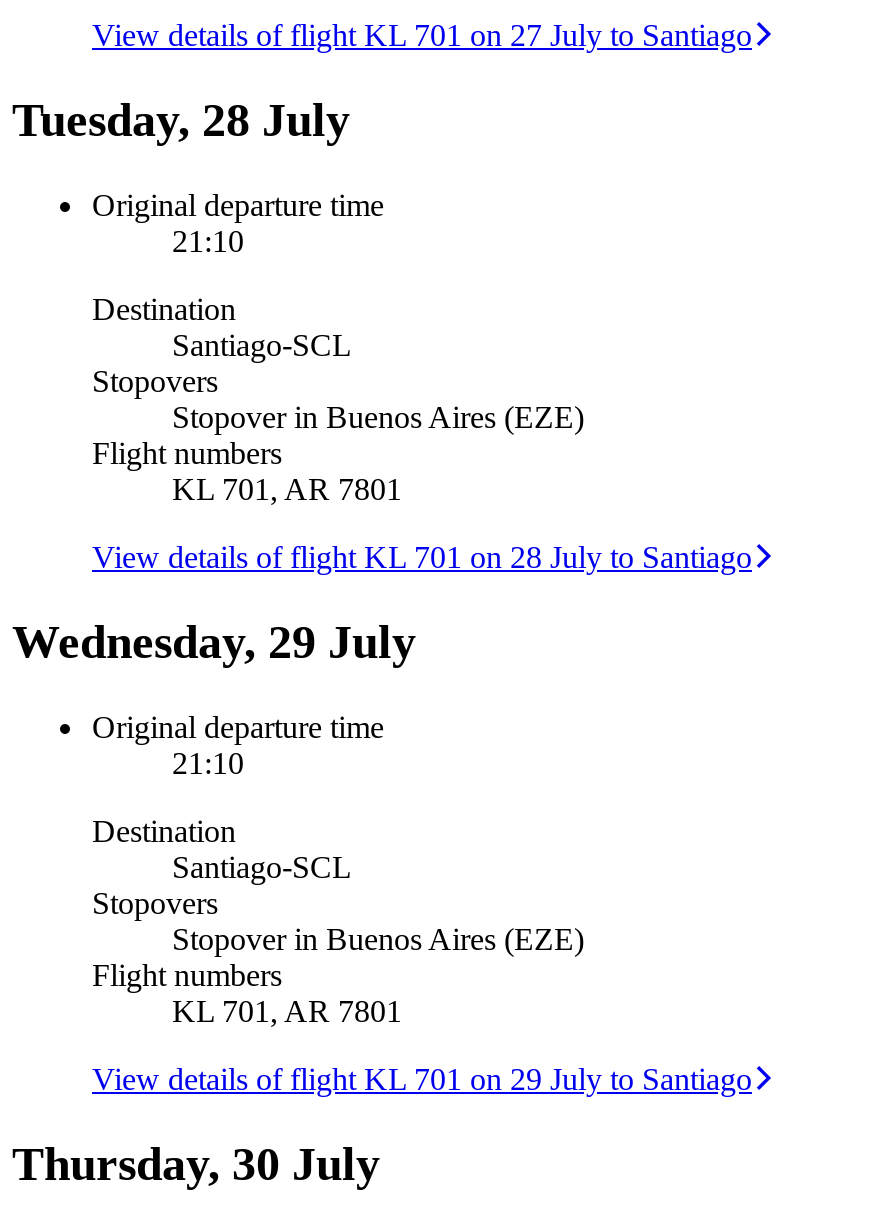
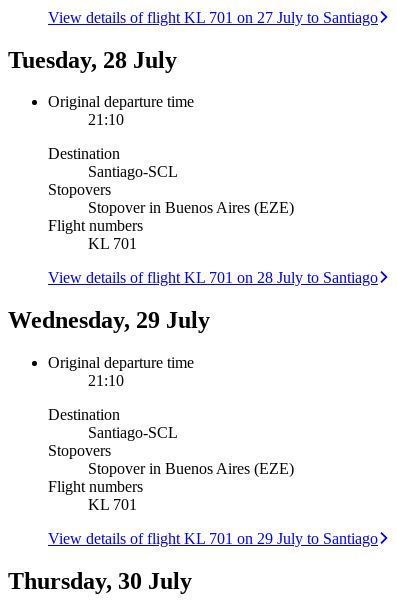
- KL 701, AR 7801
+ KL 701

- KL 701, AR 7801
+ KL 701
